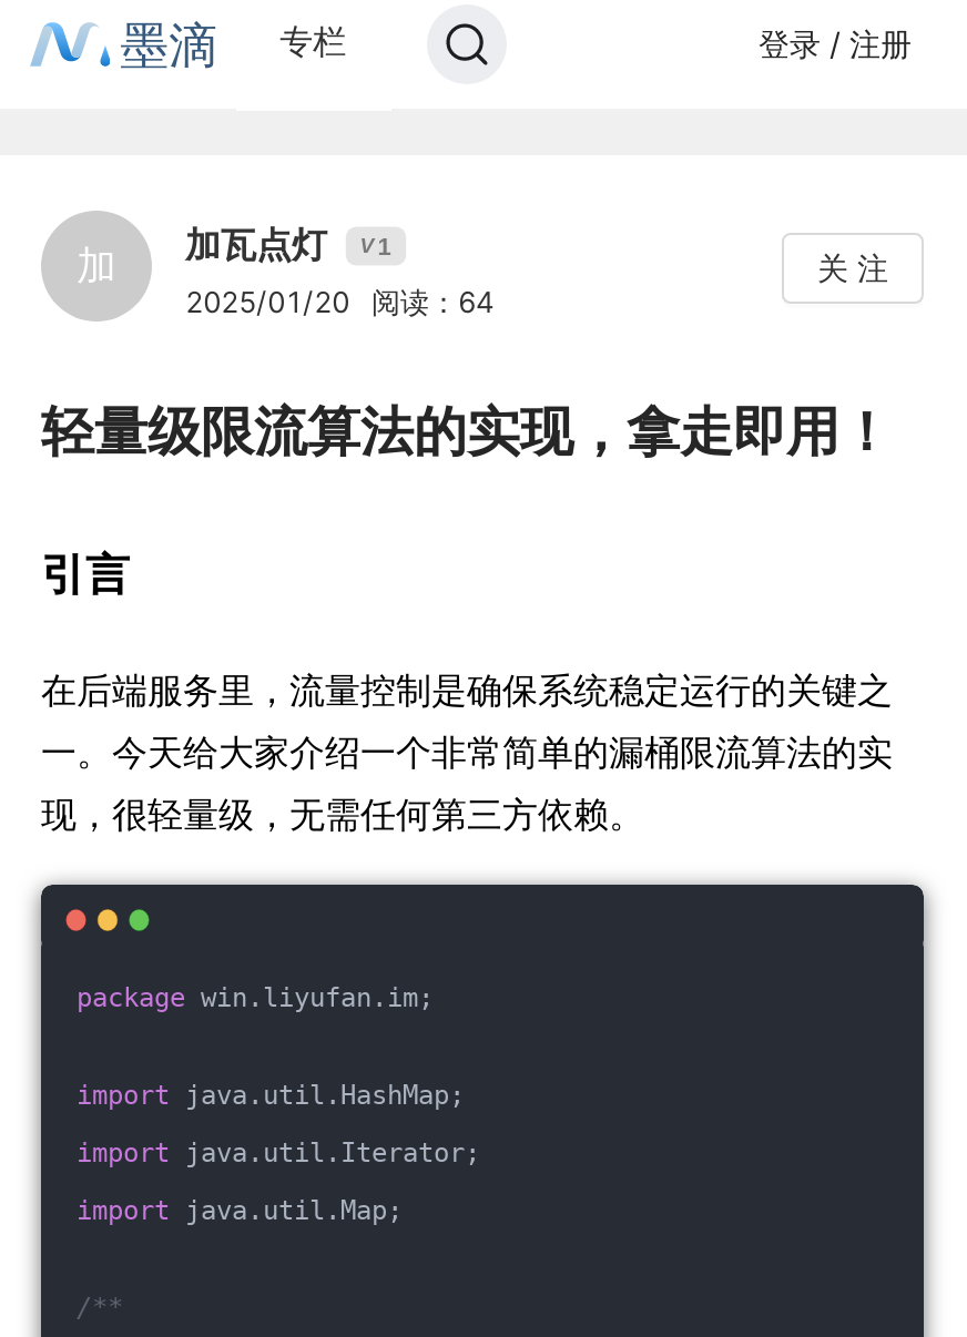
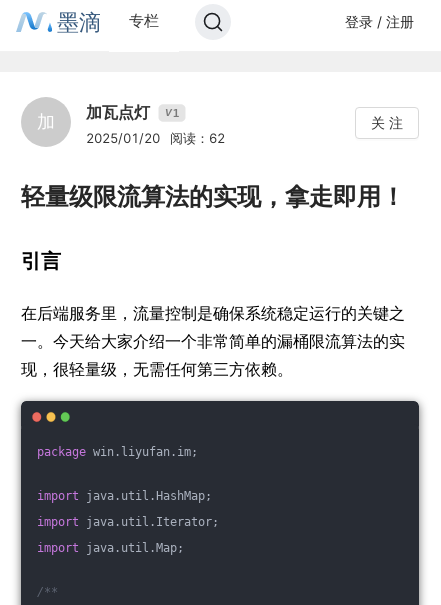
- 2025/01/20 阅读：64
+ 2025/01/20 阅读：62
